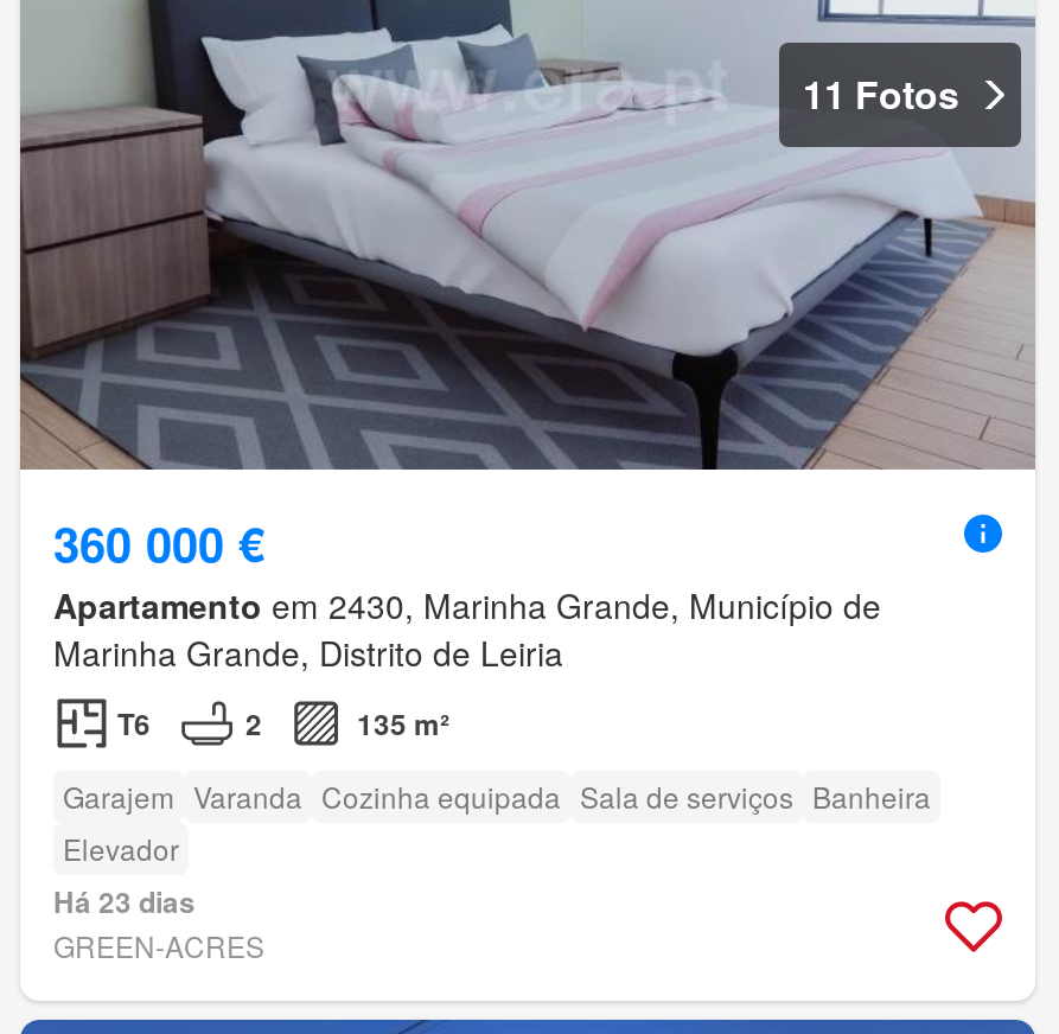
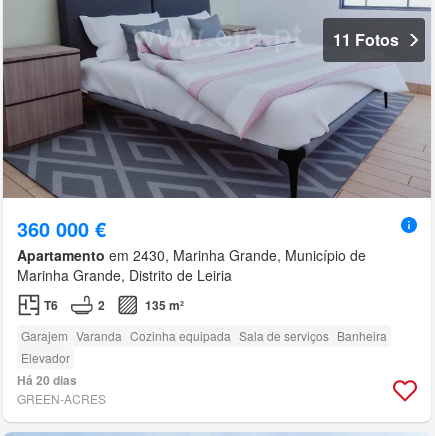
- Há 23 dias
+ Há 20 dias
